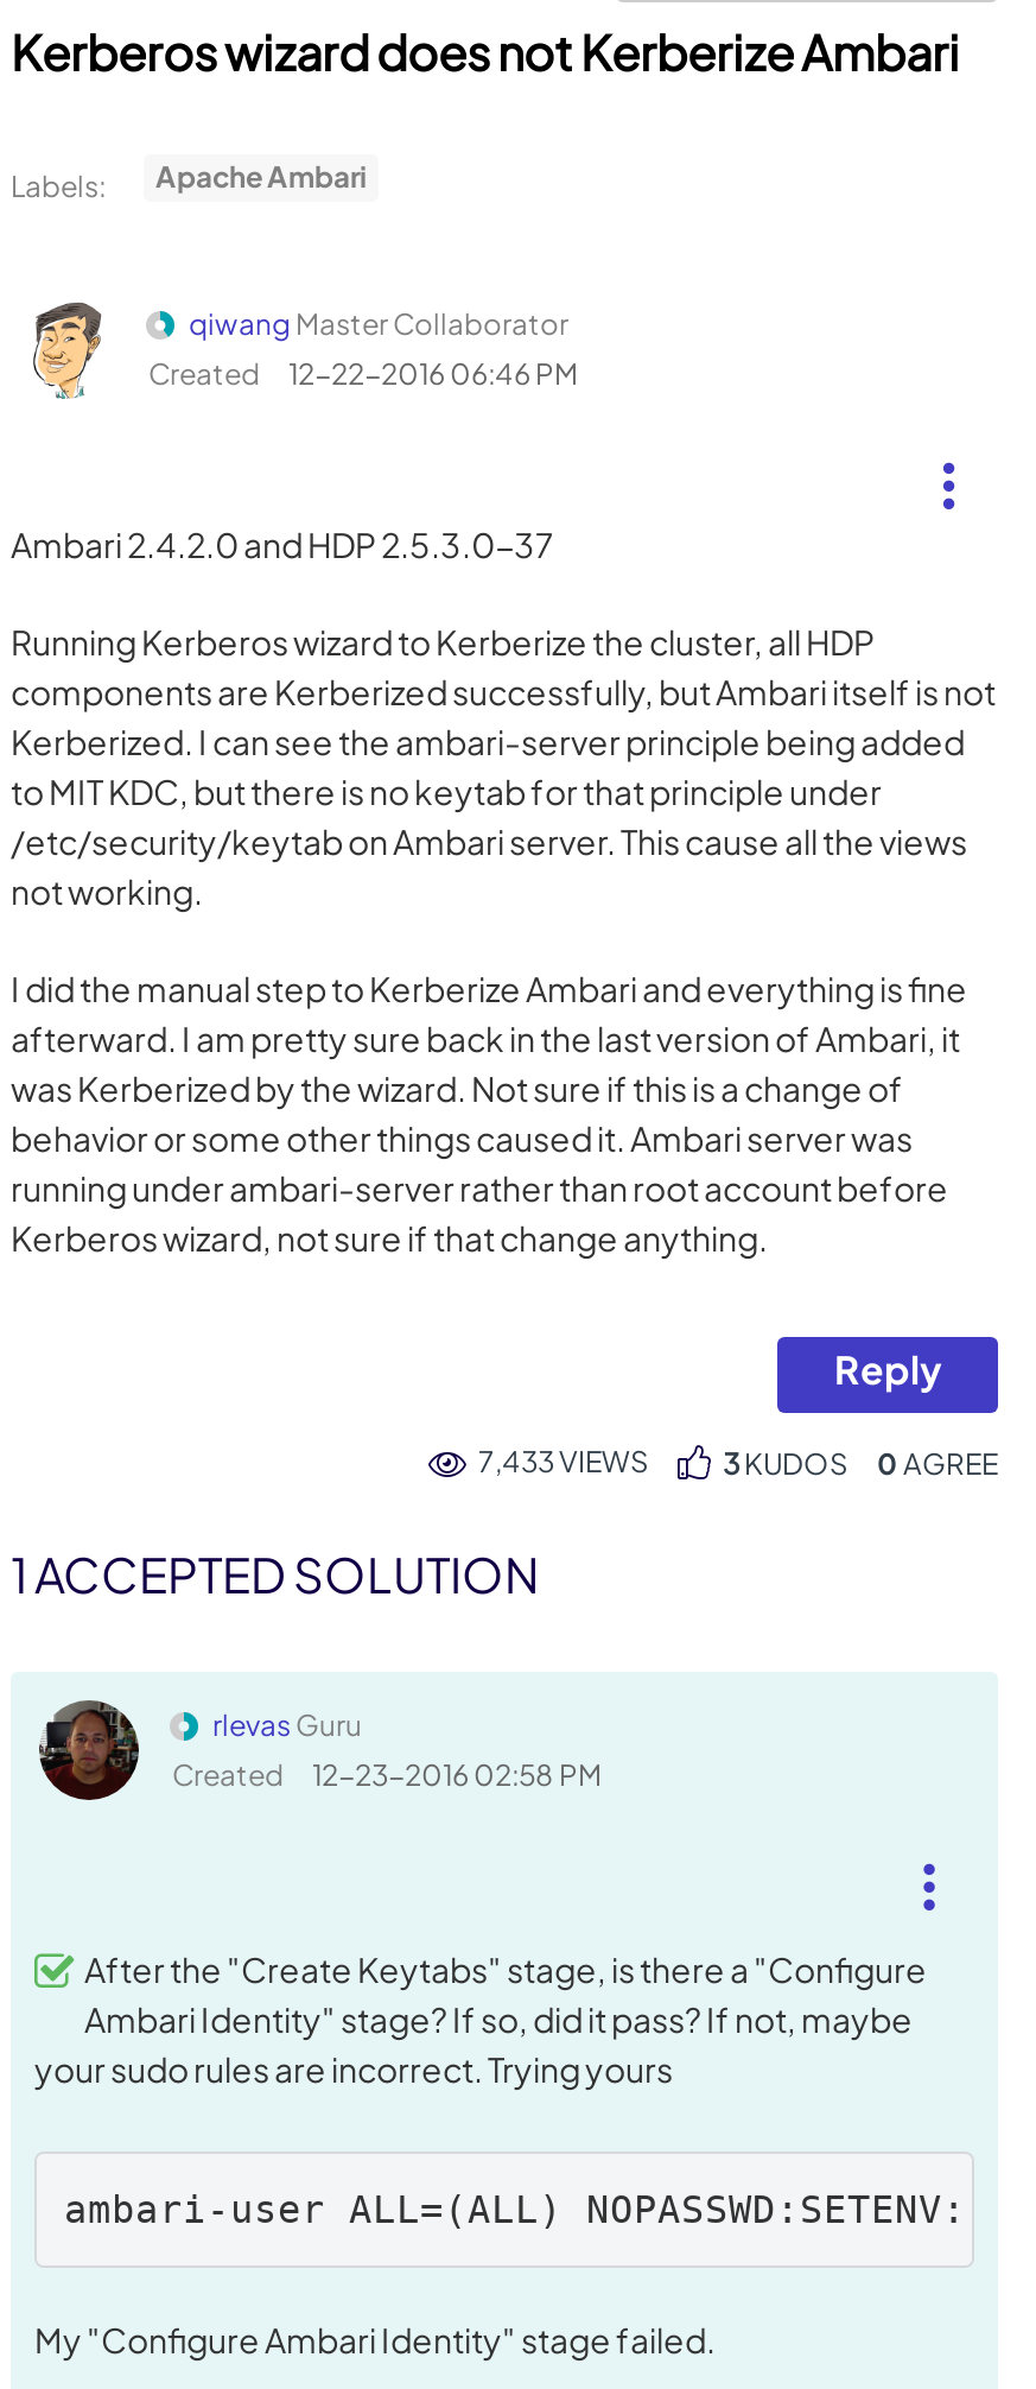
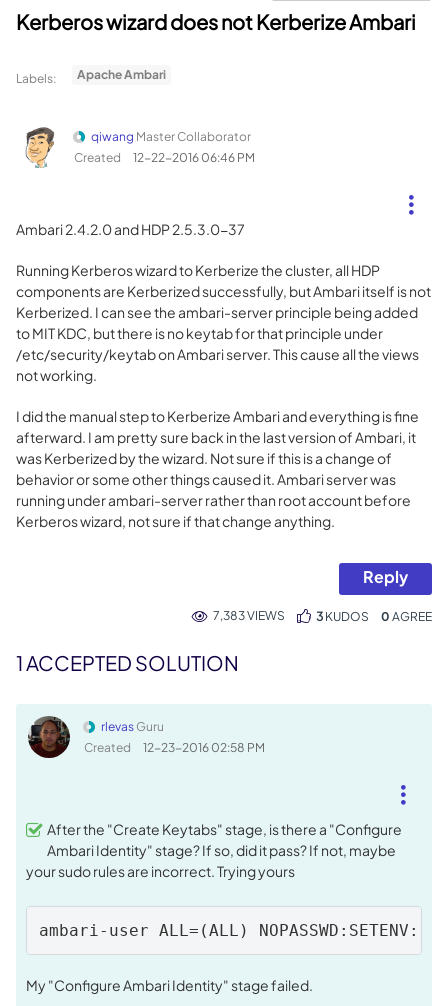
- 7,433 VIEWS
+ 7,383 VIEWS
